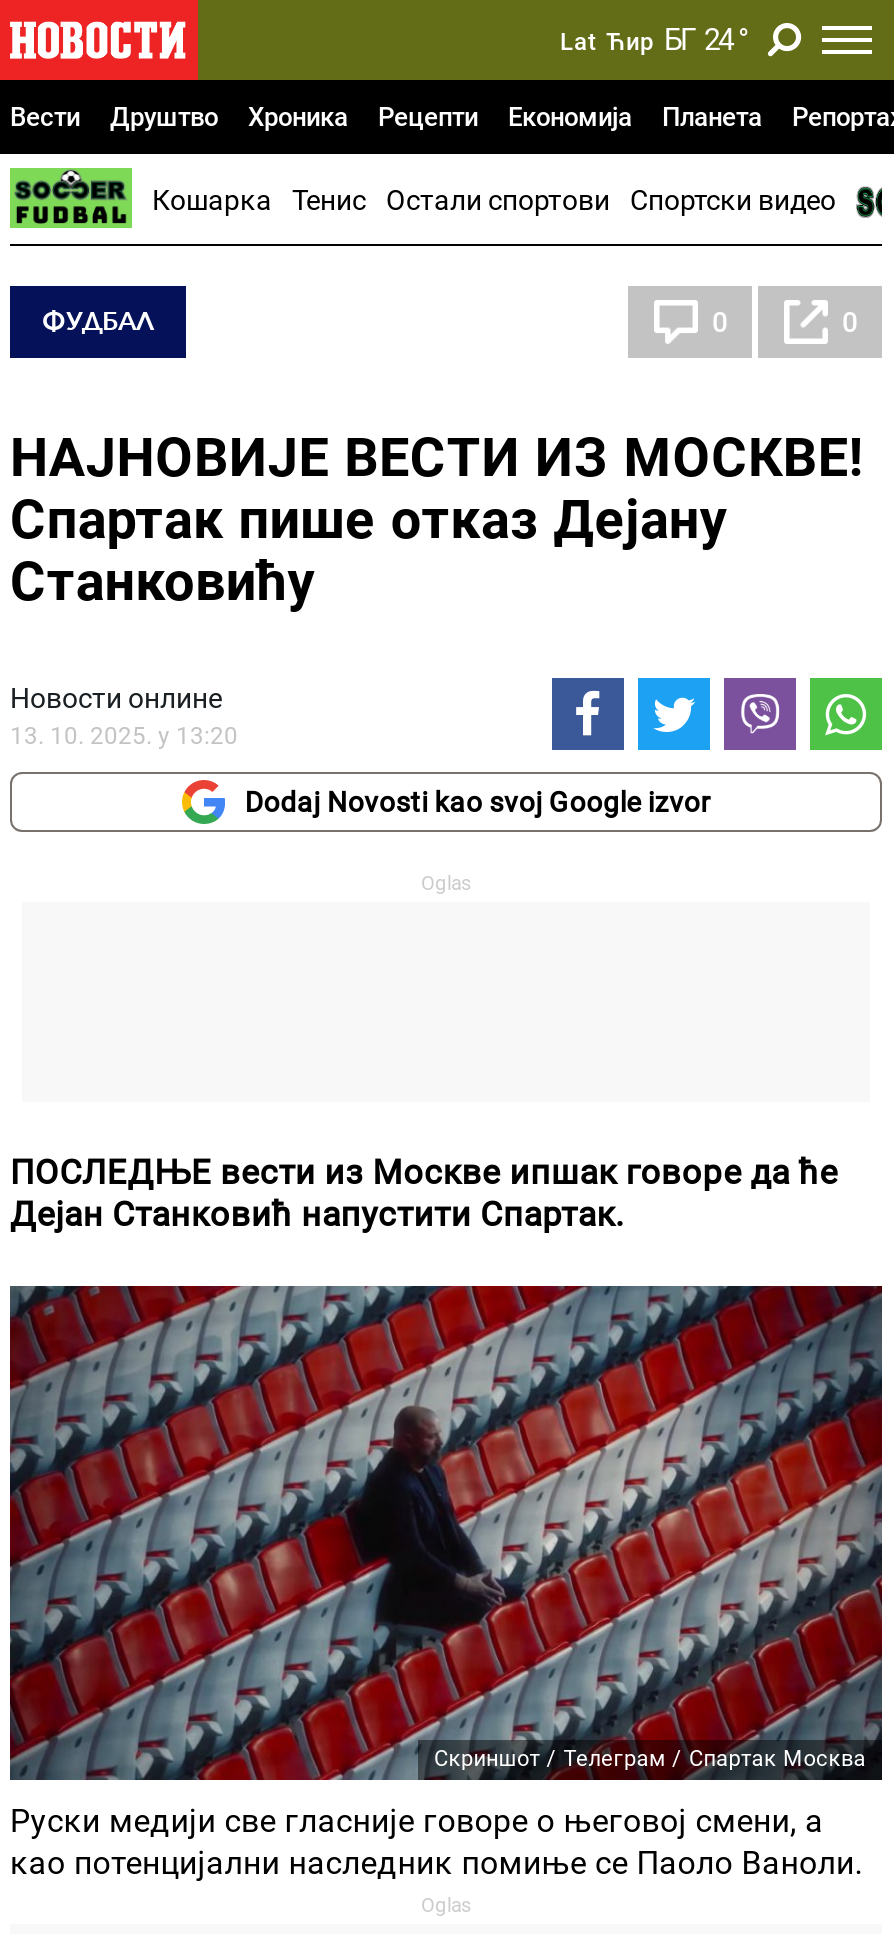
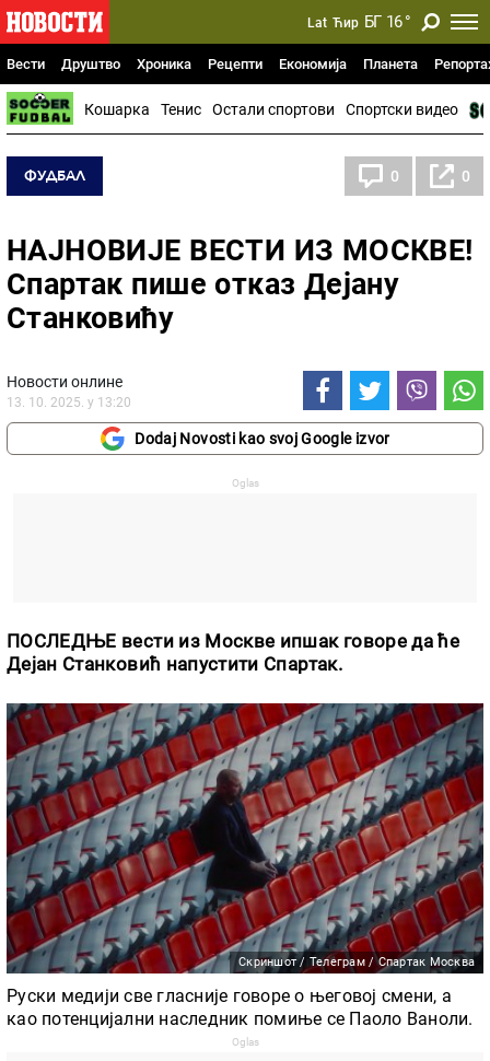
- Lat Ћир БГ 24°
+ Lat Ћир БГ 16°
